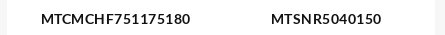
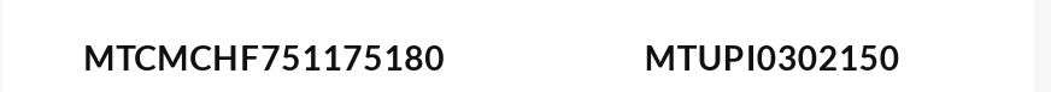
- MTSNR5040150
+ MTUPI0302150
